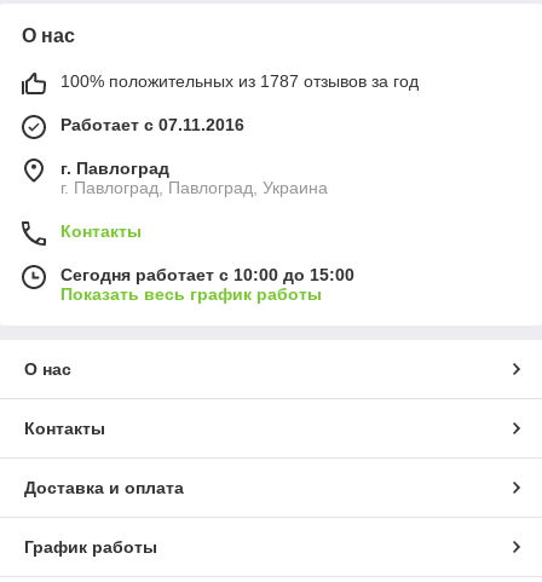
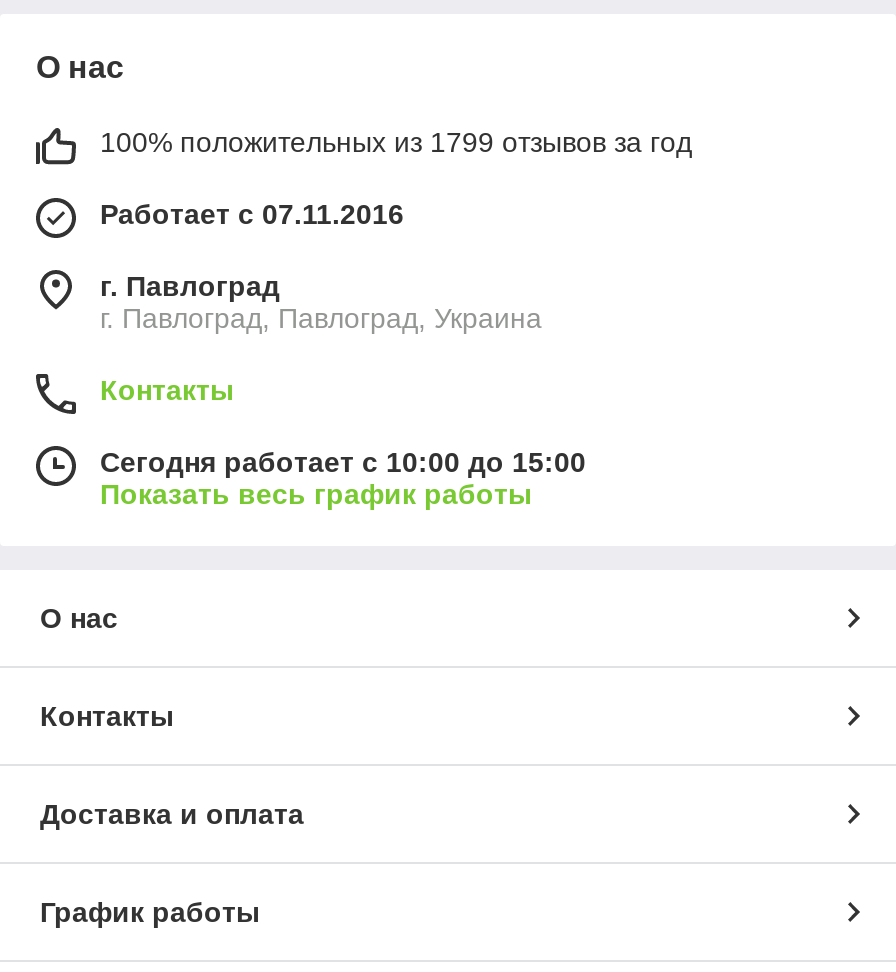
- 100% положительных из 1787 отзывов за год
+ 100% положительных из 1799 отзывов за год
